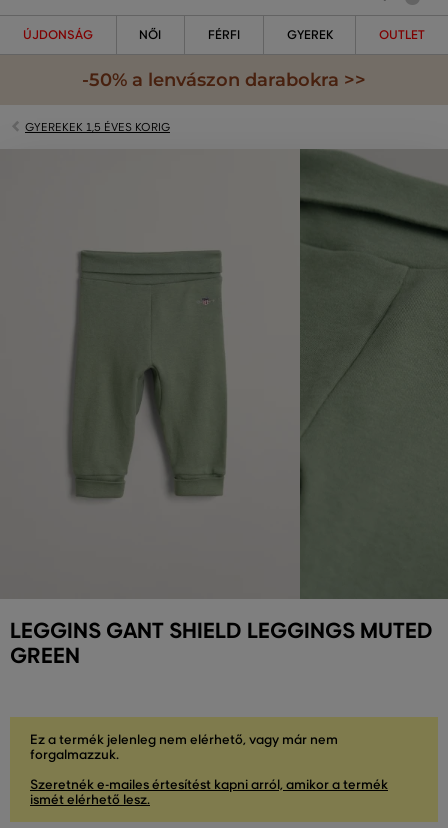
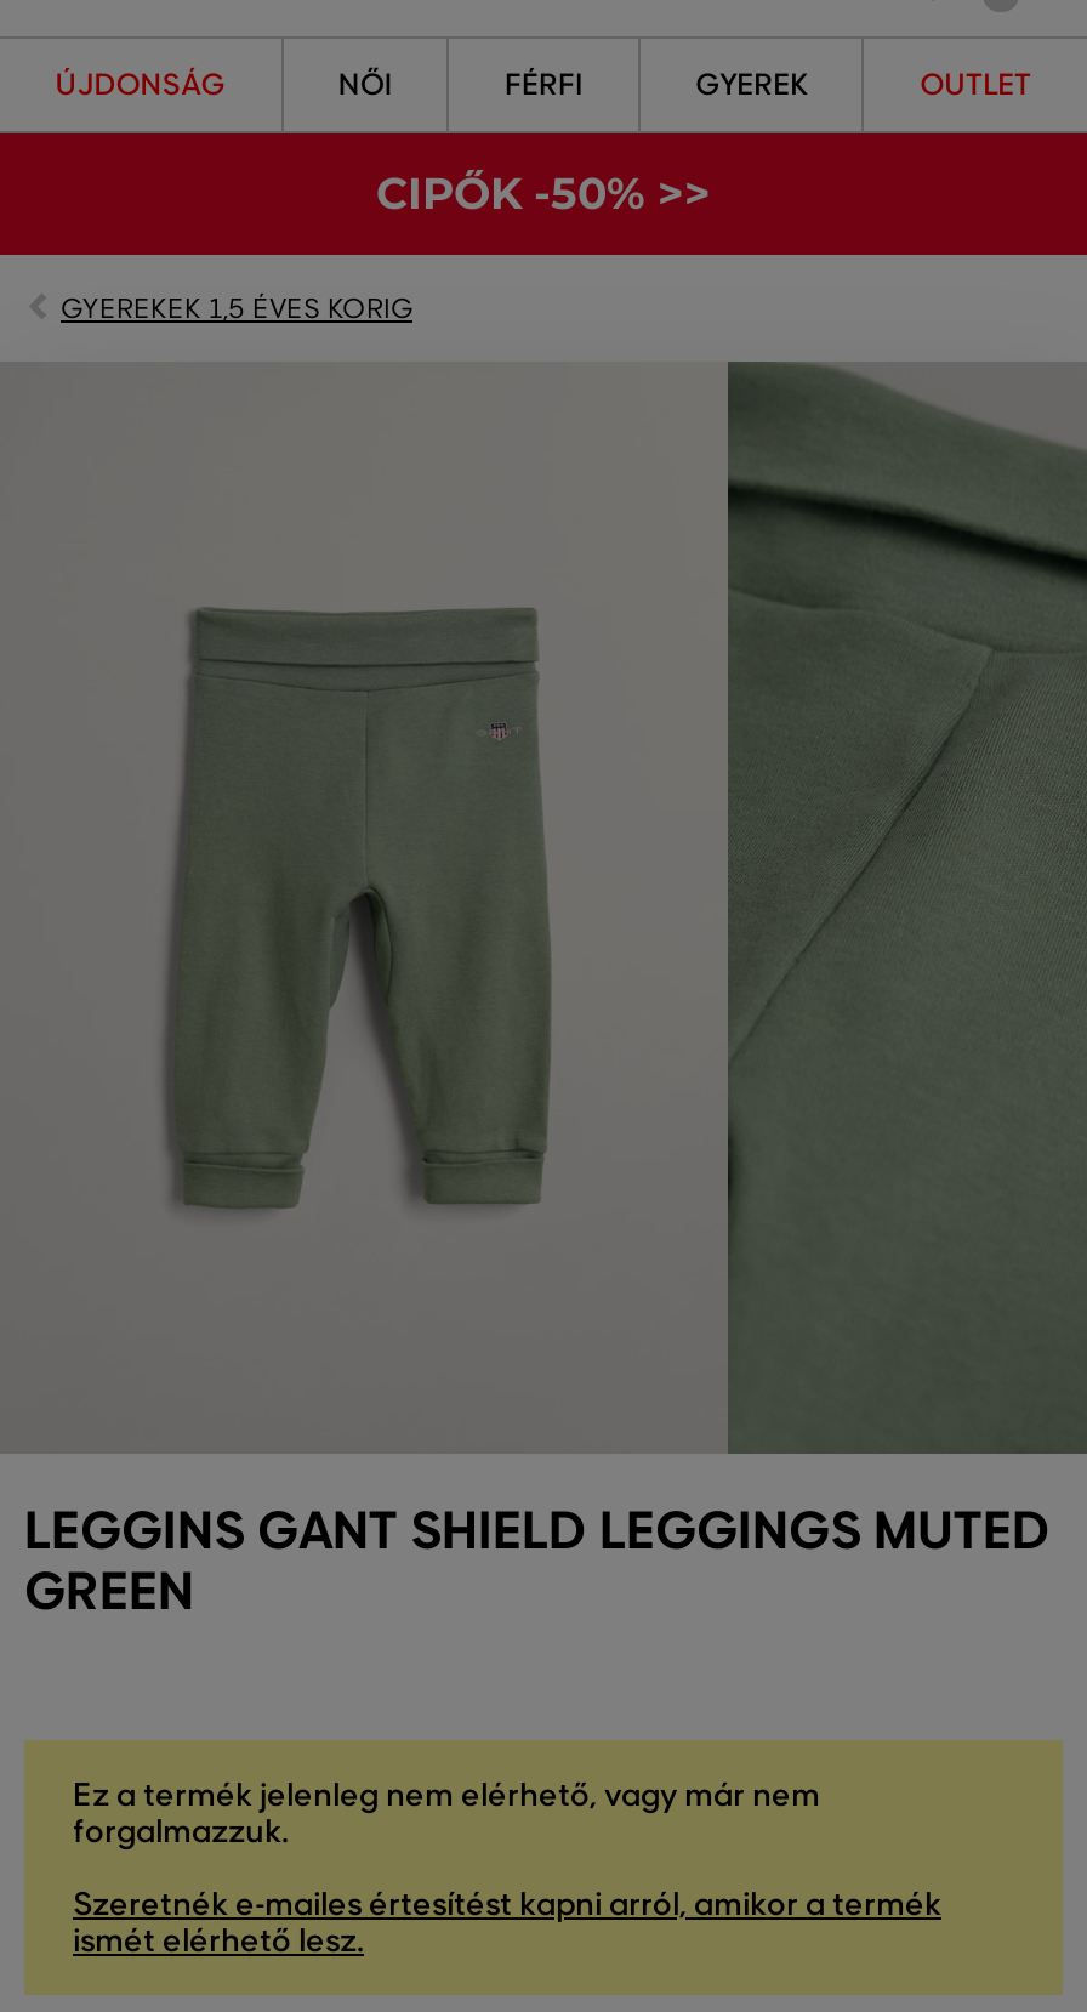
- -50% a lenvászon darabokra >>
+ CIPŐK -50% >>
